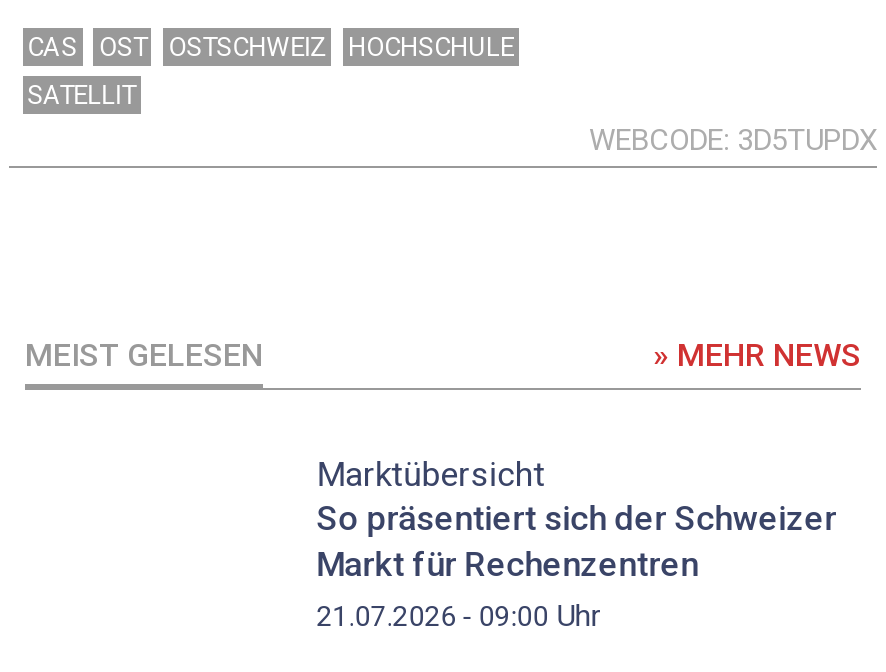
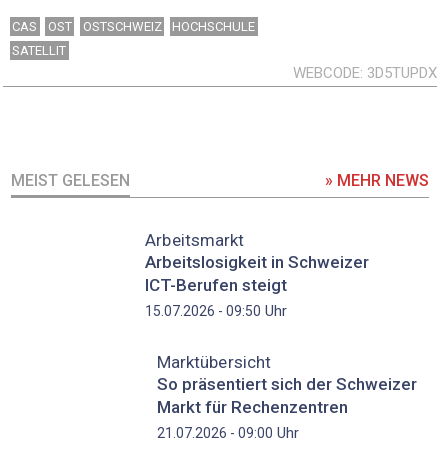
+ Arbeitsmarkt
+ Arbeitslosigkeit in Schweizer
+ ICT-Berufen steigt
+ 15.07.2026 - 09:50 Uhr
